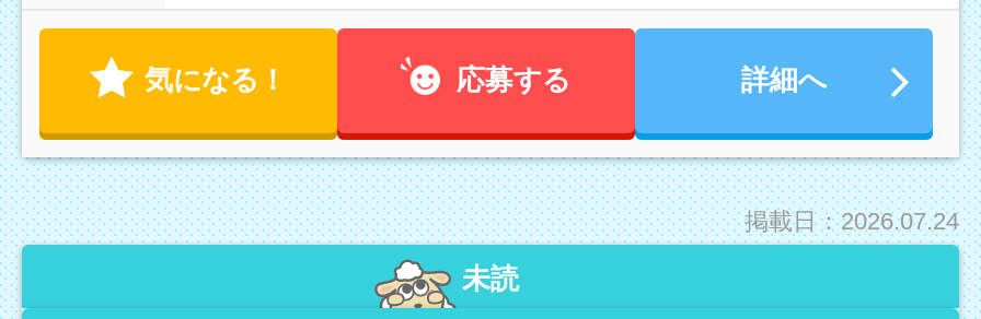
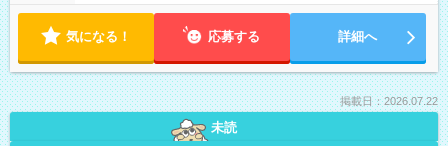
- 掲載日：2026.07.24
+ 掲載日：2026.07.22
